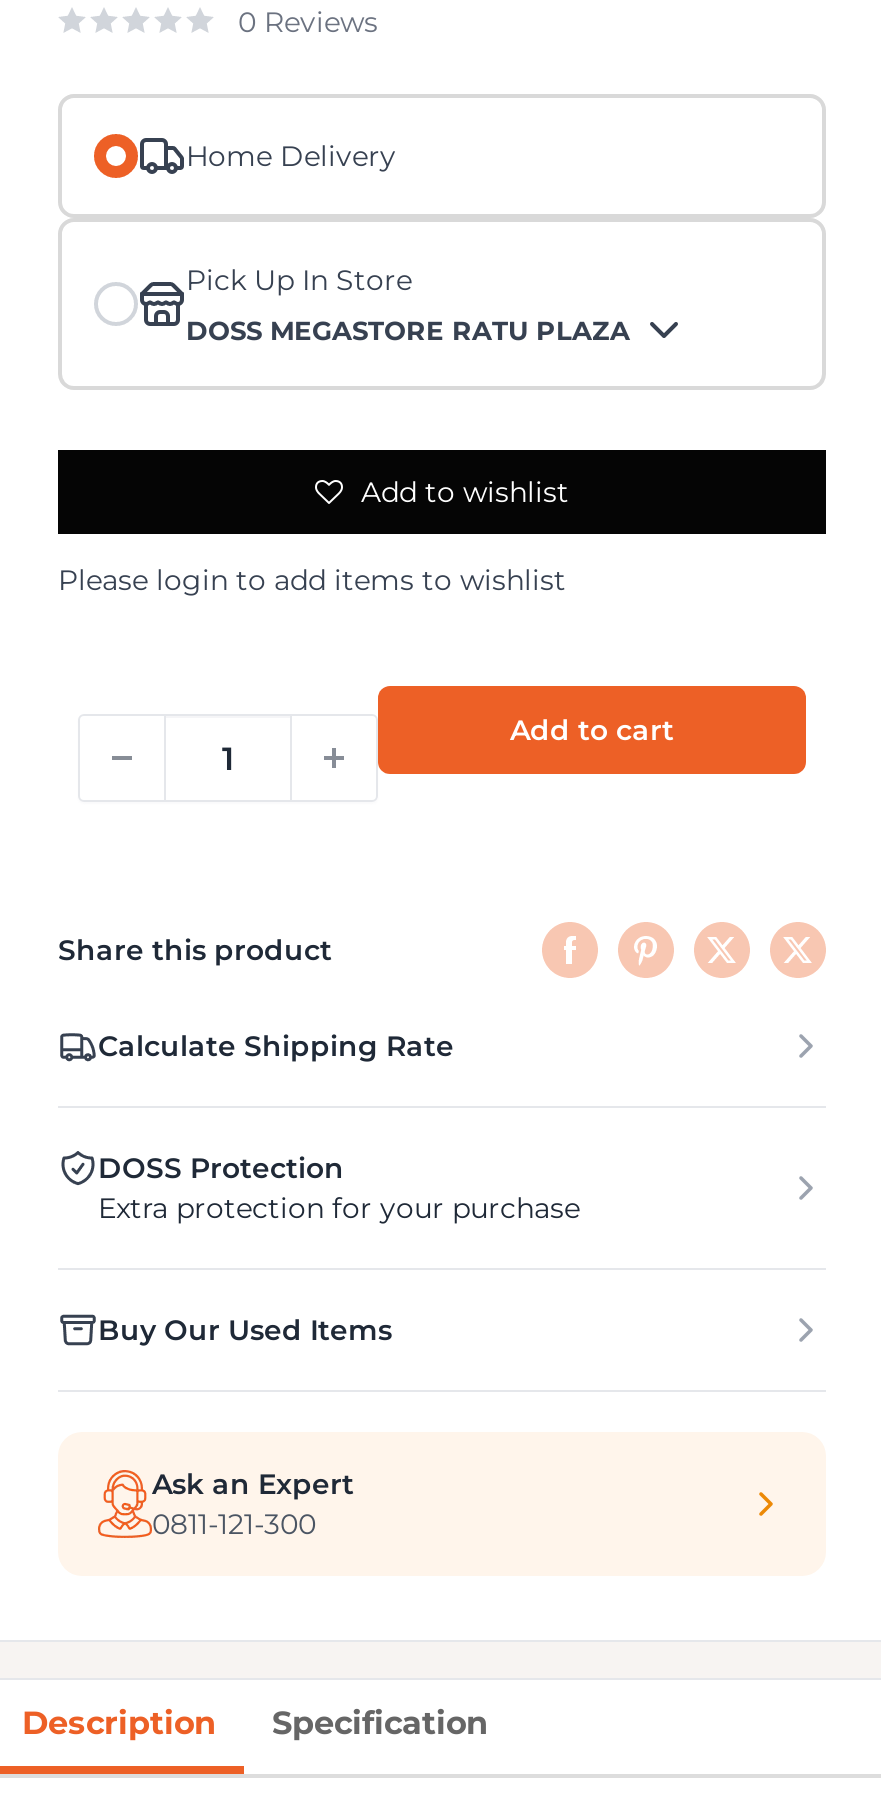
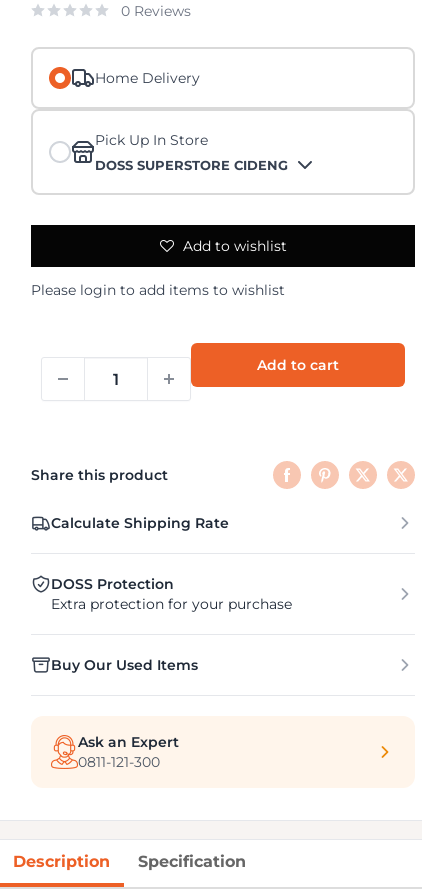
- DOSS MEGASTORE RATU PLAZA
+ DOSS SUPERSTORE CIDENG
